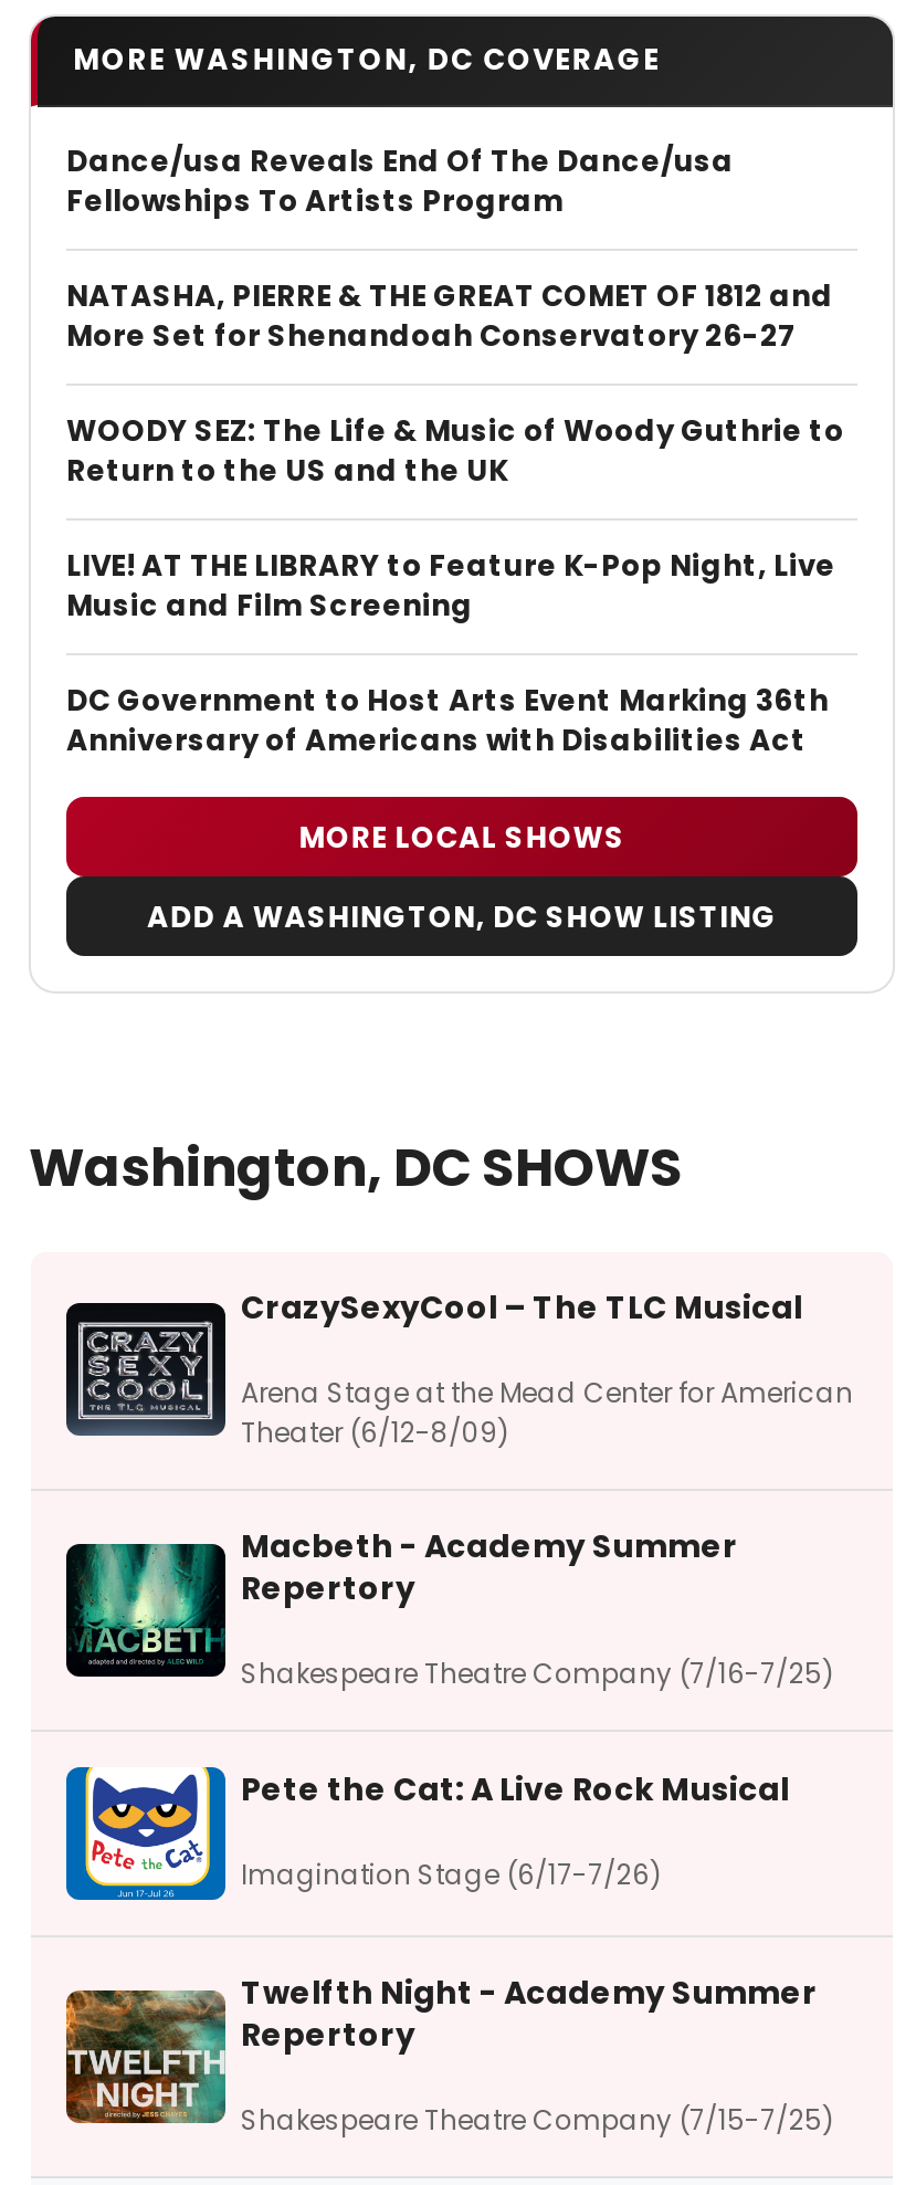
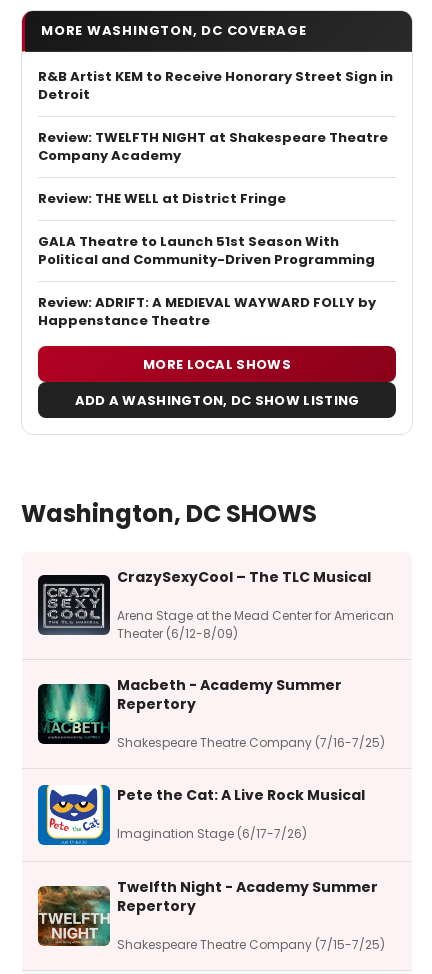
- Dance/usa Reveals End Of The Dance/usa
- Fellowships To Artists Program
+ R&B Artist KEM to Receive Honorary Street Sign in
+ Detroit

- NATASHA, PIERRE & THE GREAT COMET OF 1812 and
- More Set for Shenandoah Conservatory 26-27
+ Review: TWELFTH NIGHT at Shakespeare Theatre
+ Company Academy

- WOODY SEZ: The Life & Music of Woody Guthrie to
- Return to the US and the UK
+ Review: THE WELL at District Fringe

- LIVE! AT THE LIBRARY to Feature K-Pop Night, Live
- Music and Film Screening
+ GALA Theatre to Launch 51st Season With
+ Political and Community-Driven Programming

- DC Government to Host Arts Event Marking 36th
- Anniversary of Americans with Disabilities Act
+ Review: ADRIFT: A MEDIEVAL WAYWARD FOLLY by
+ Happenstance Theatre
